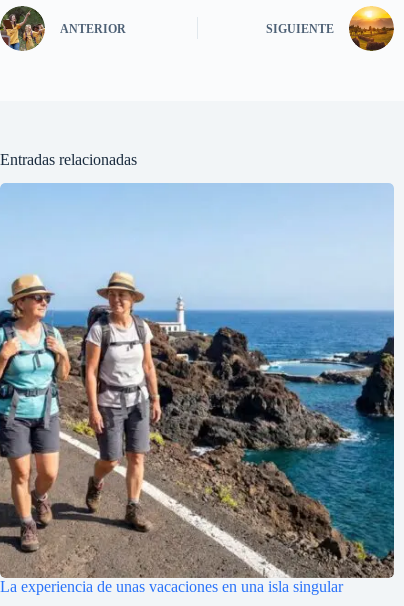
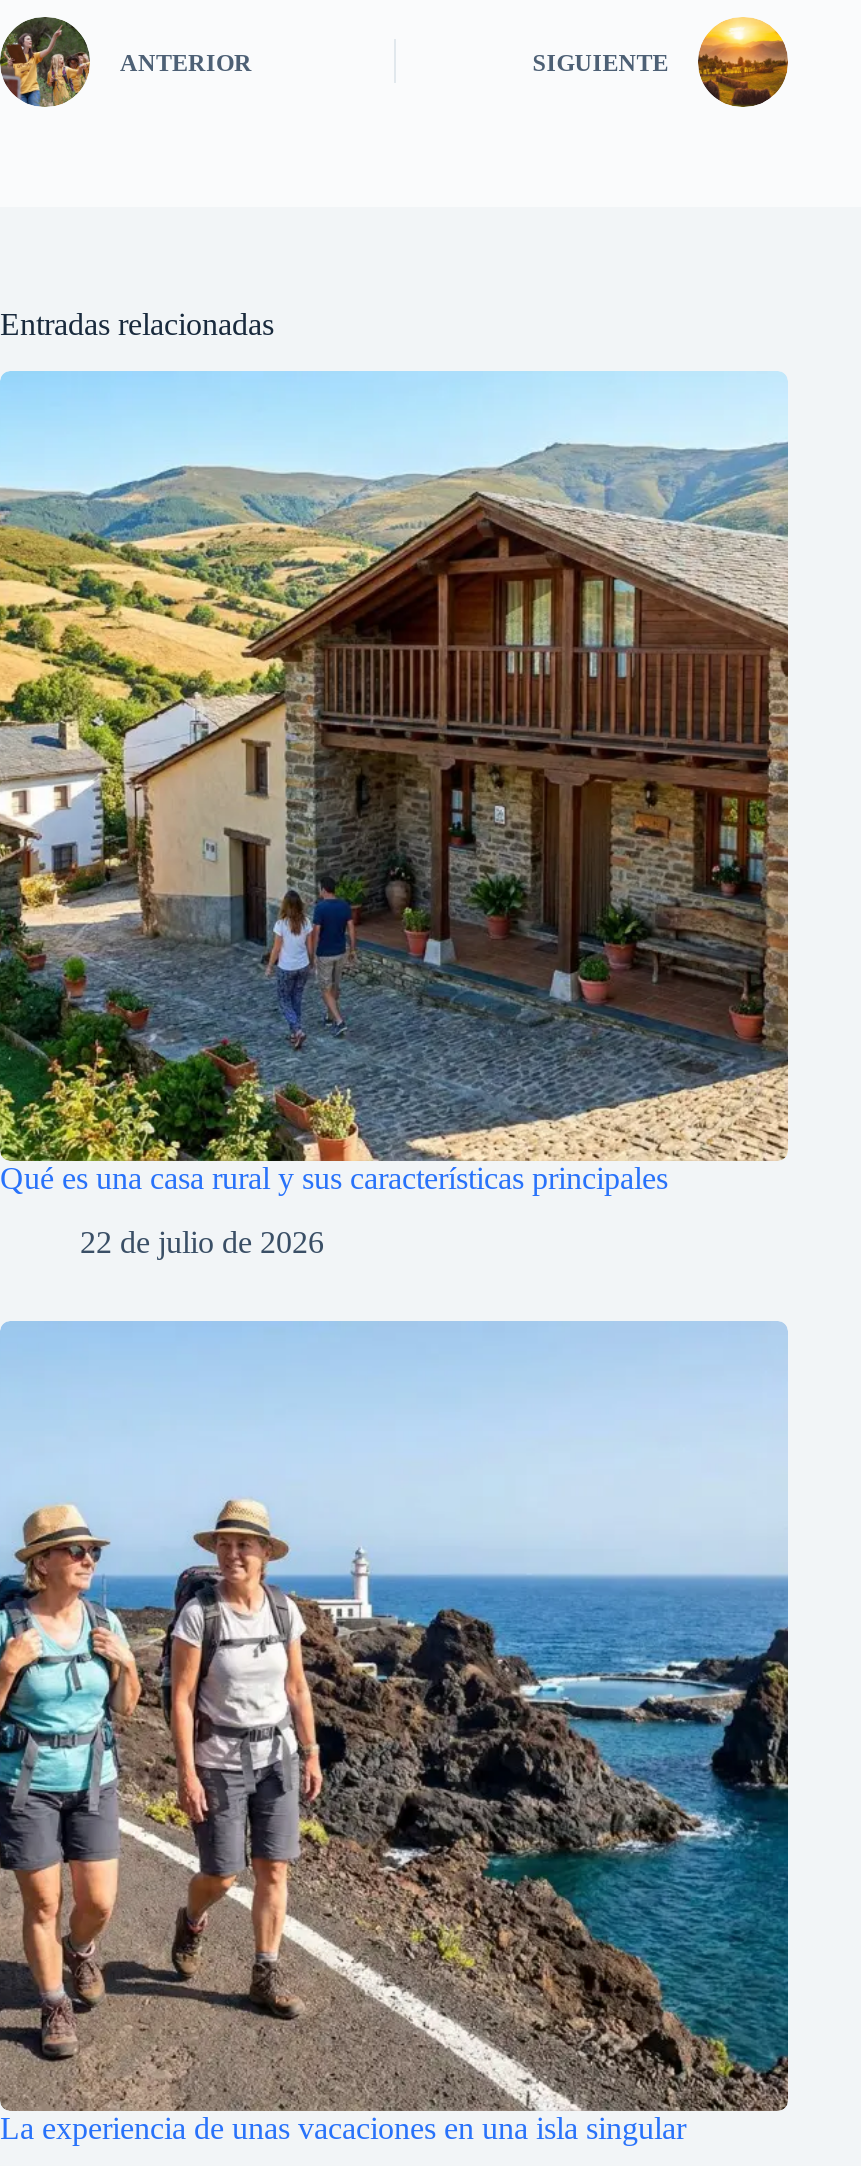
+ [image]
+ Qué es una casa rural y sus características principales
+ 22 de julio de 2026
